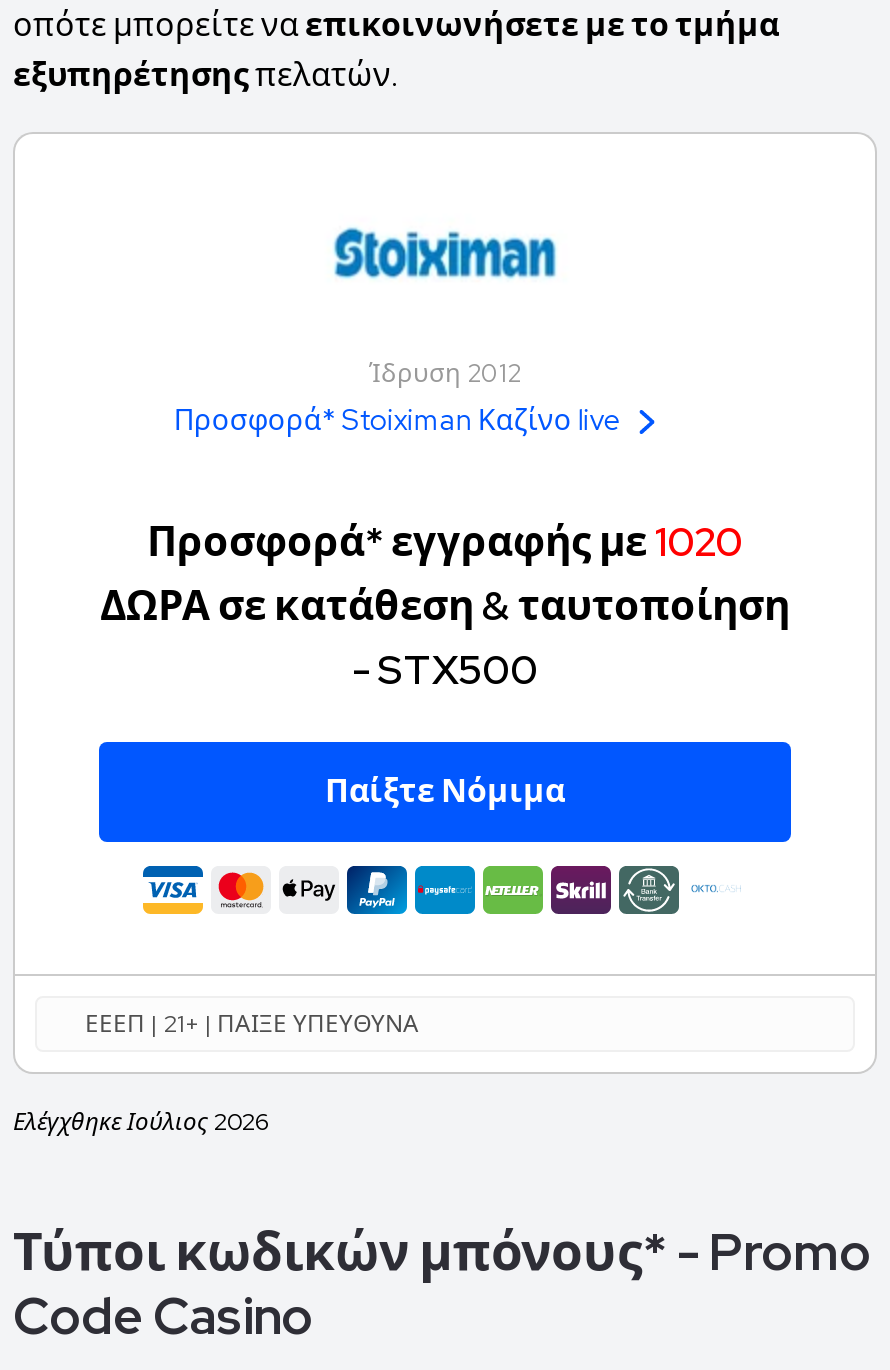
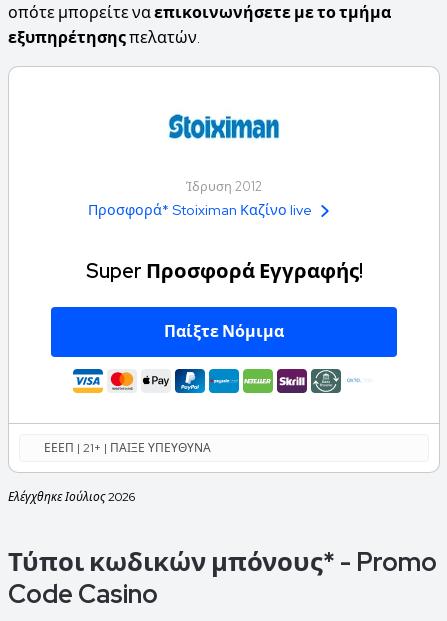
- Προσφορά* εγγραφής με 1020
- ΔΩΡΑ σε κατάθεση & ταυτοποίηση
- - STX500
+ Super Προσφορά Εγγραφής!
